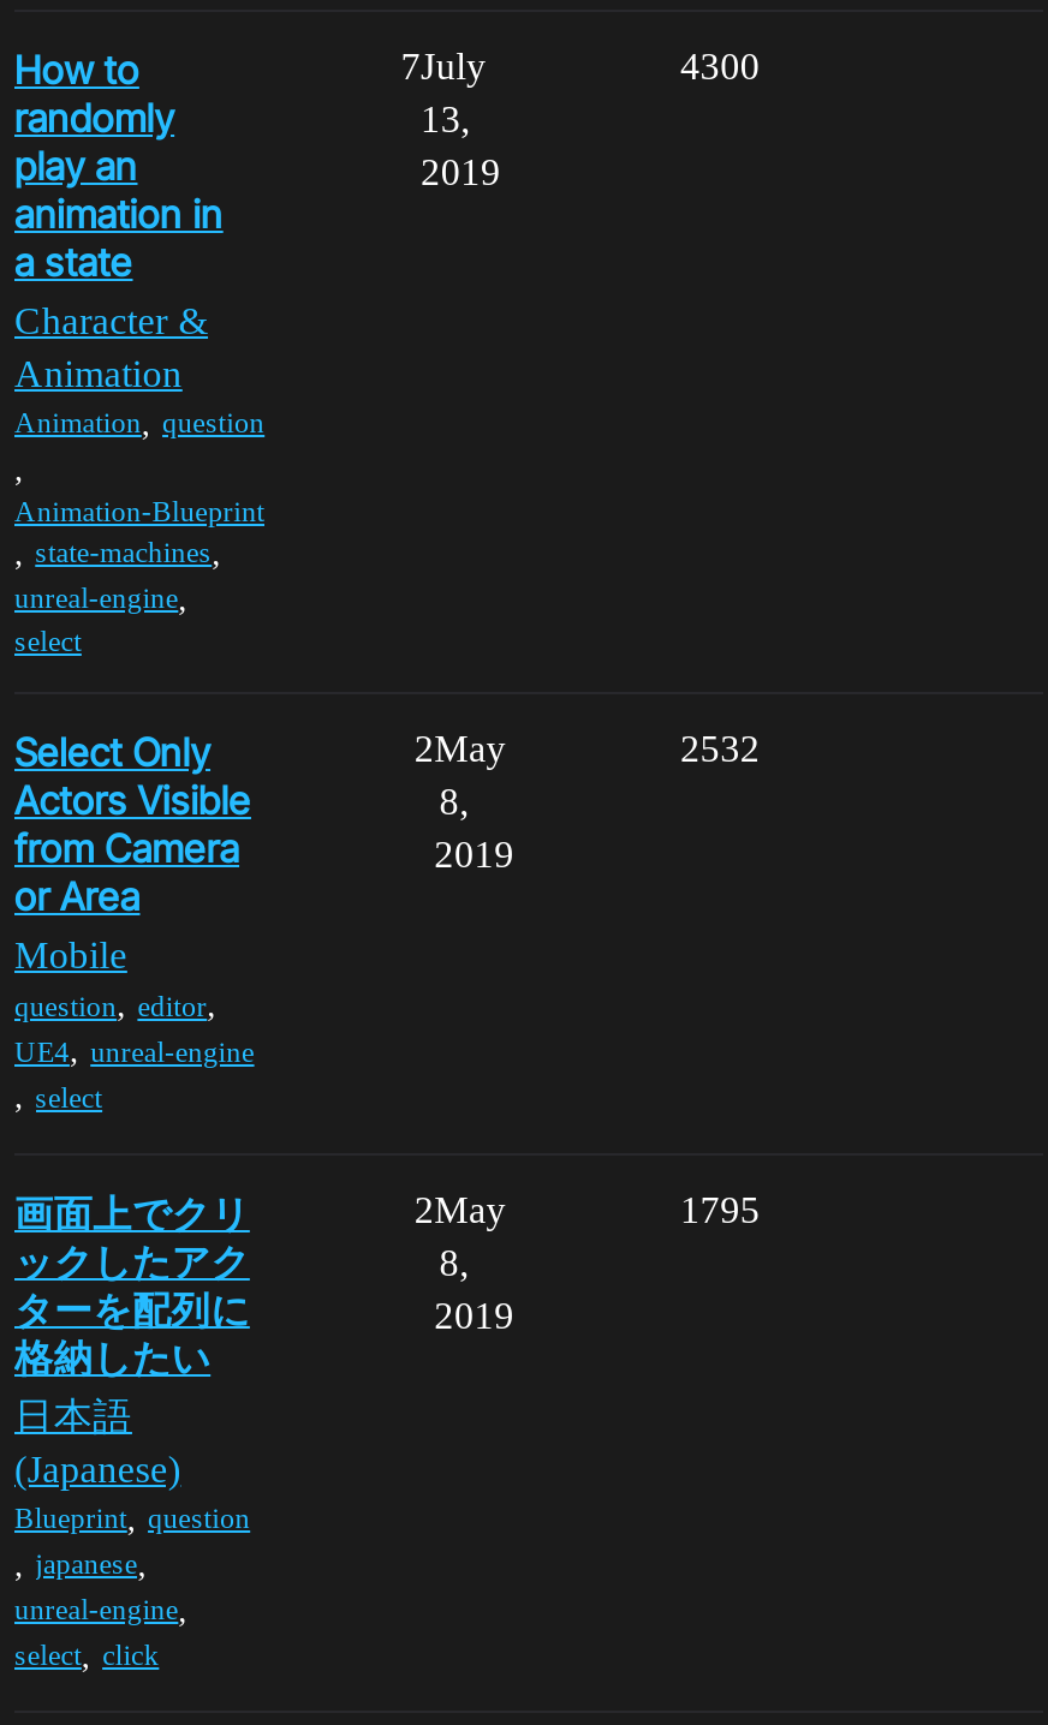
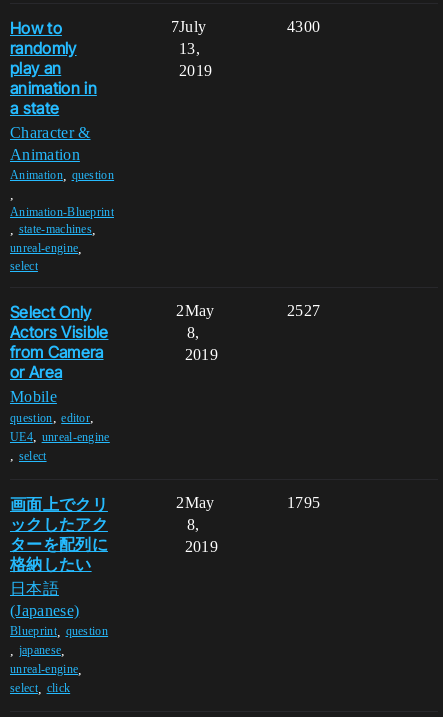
- 2532
+ 2527
